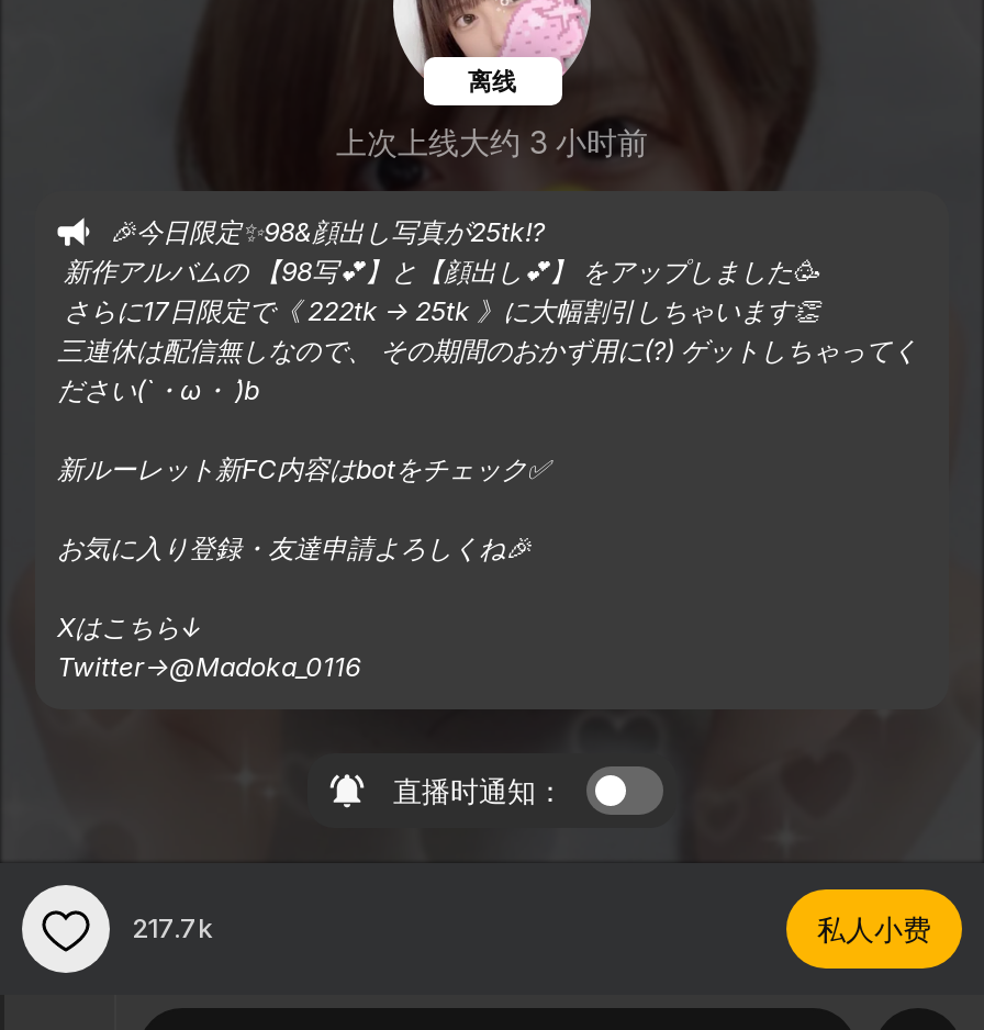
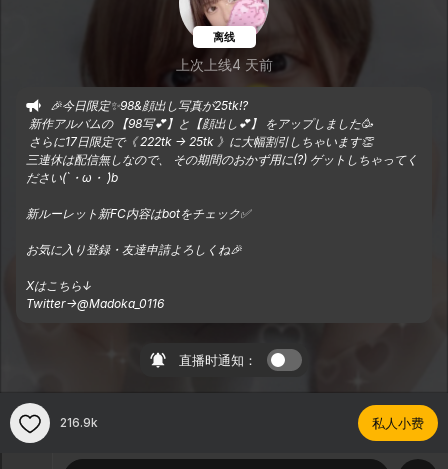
- 上次上线大约 3 小时前
+ 上次上线4 天前

- 217.7k
+ 216.9k
